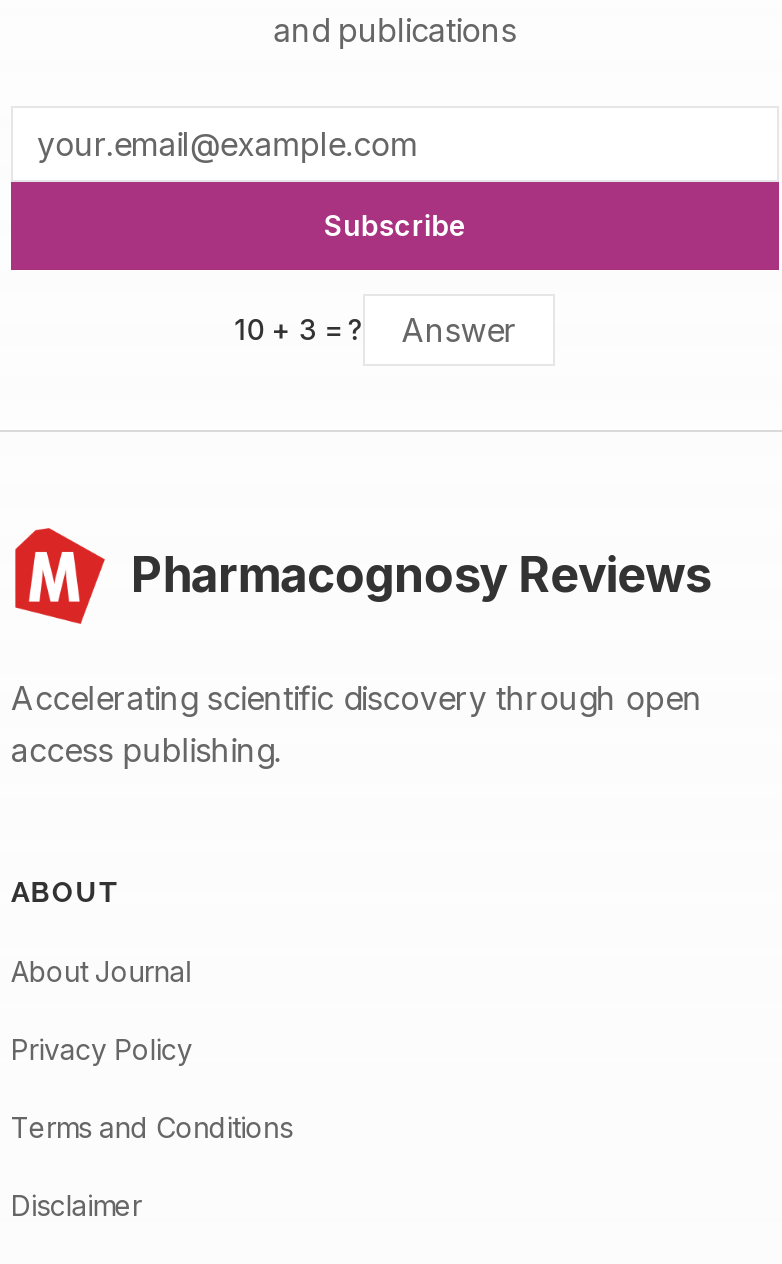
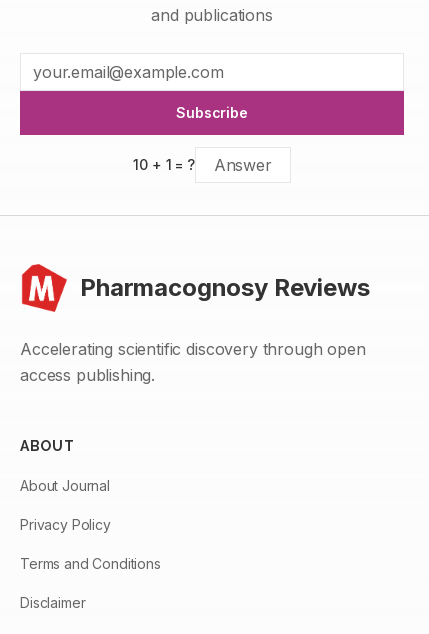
- 10 + 3 = ?
+ 10 + 1 = ?
